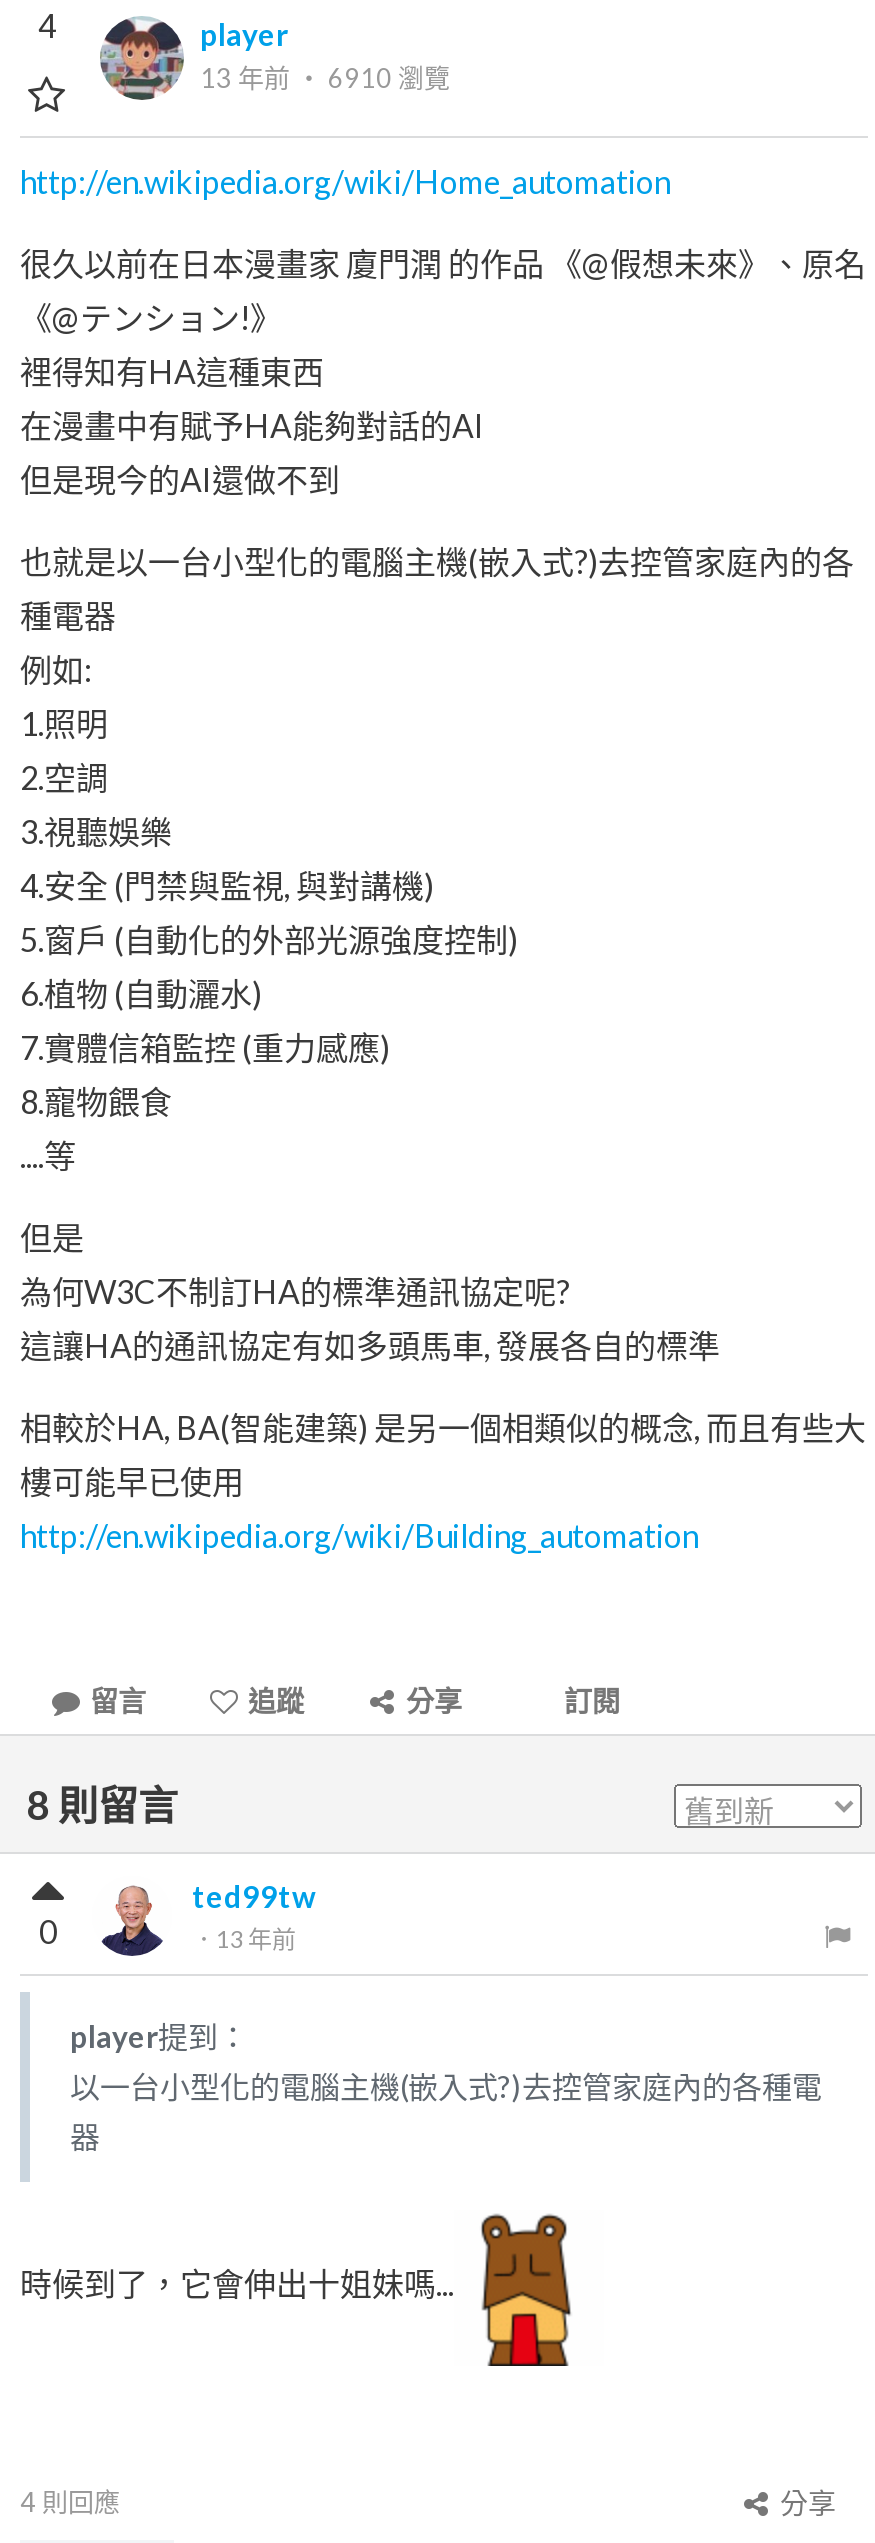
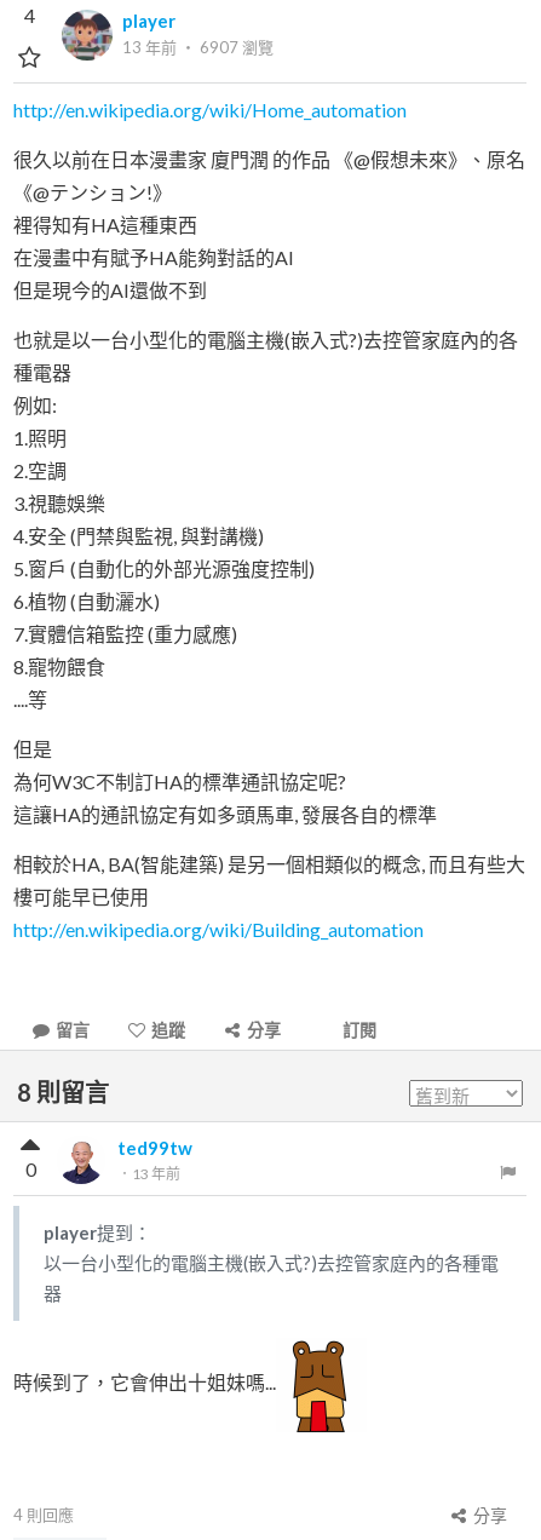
- 13 年前‧ 6910瀏覽
+ 13 年前‧ 6907瀏覽
